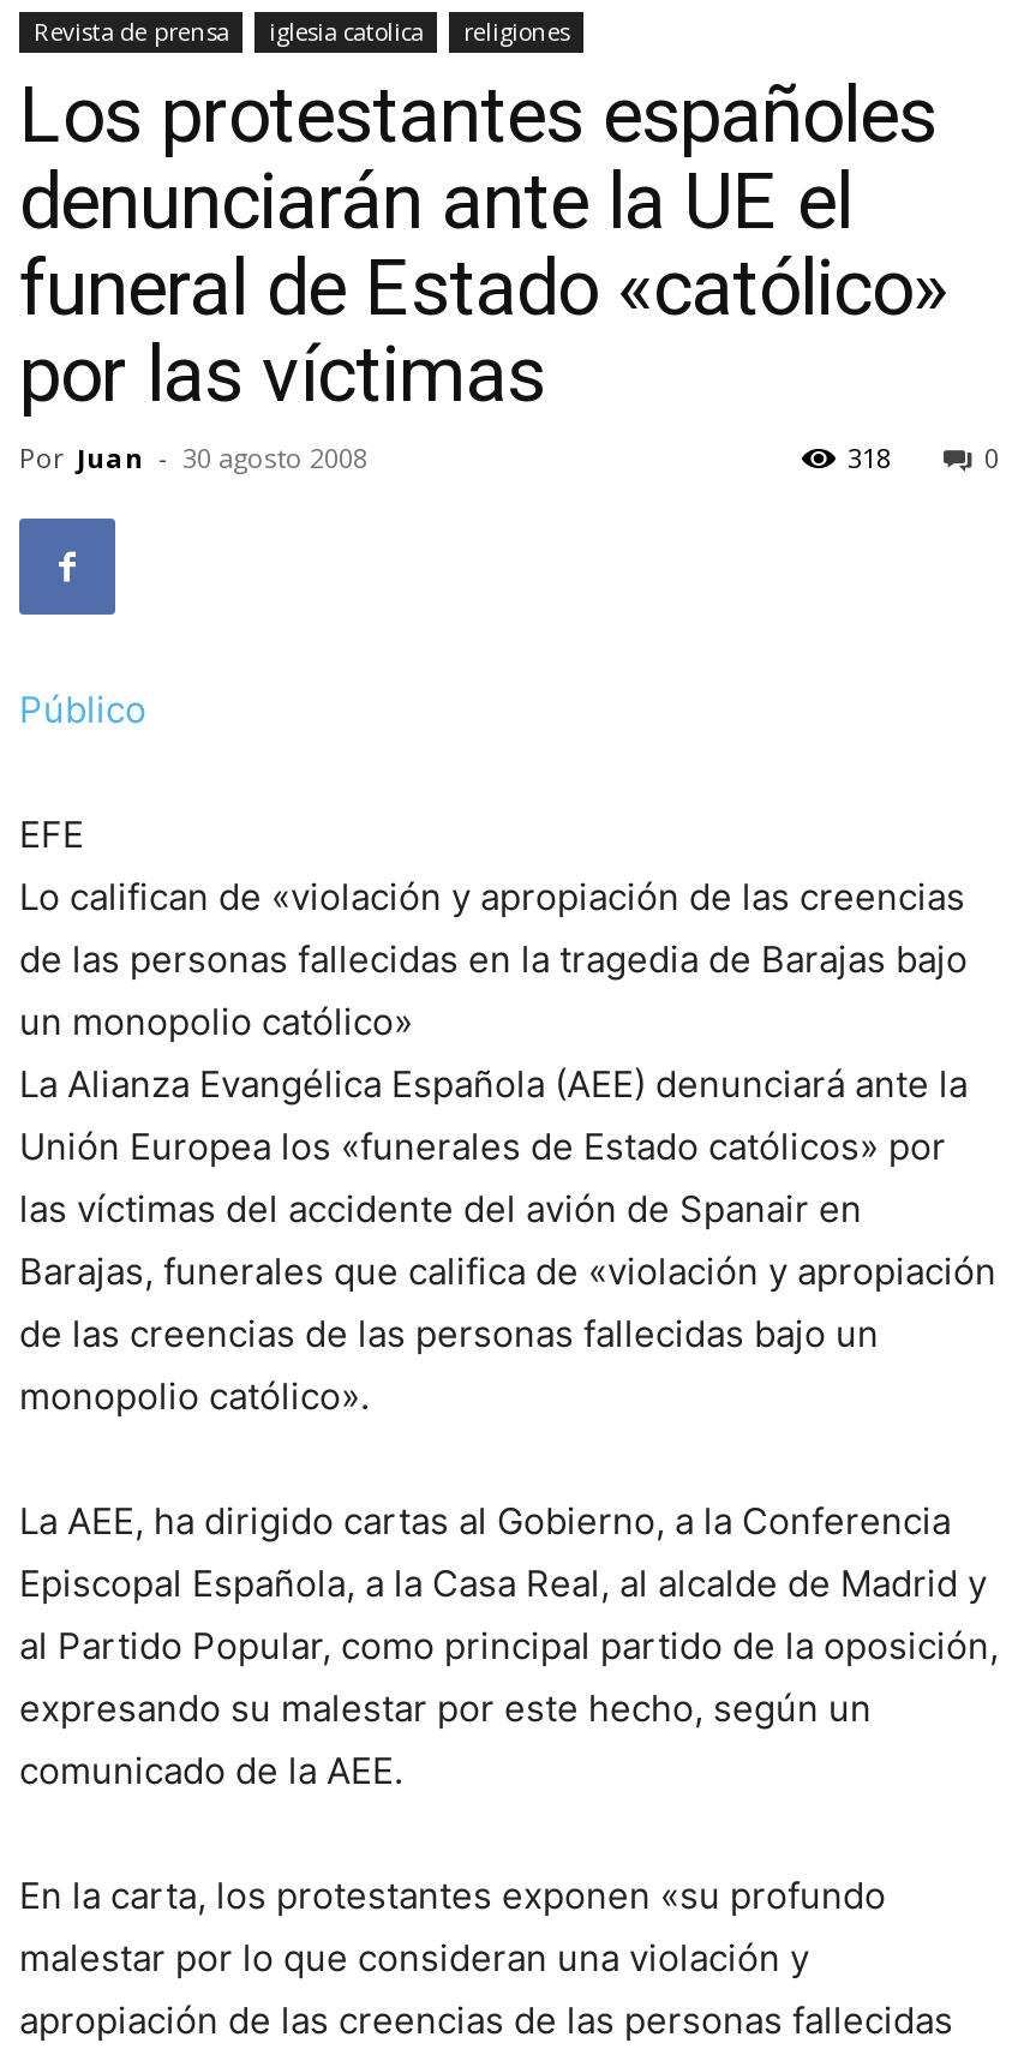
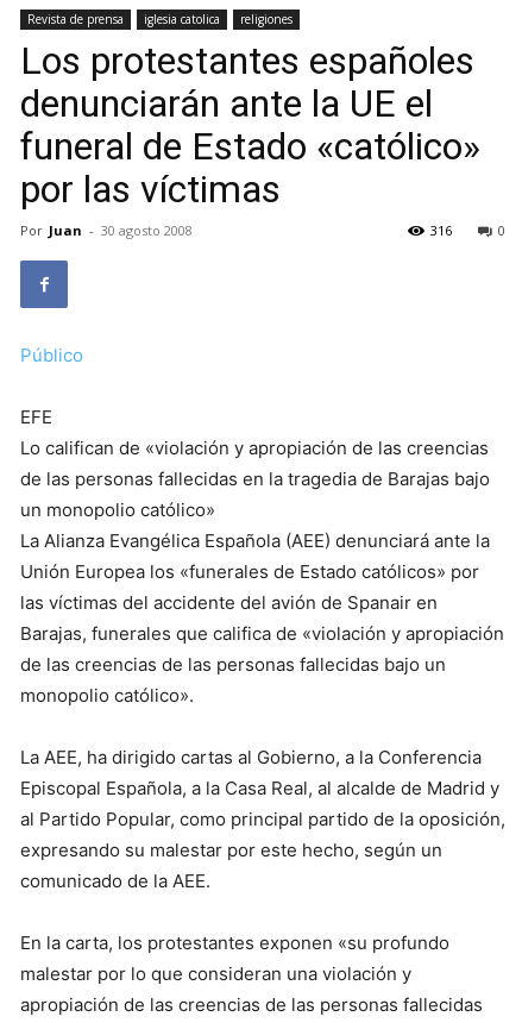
- 318
+ 316
